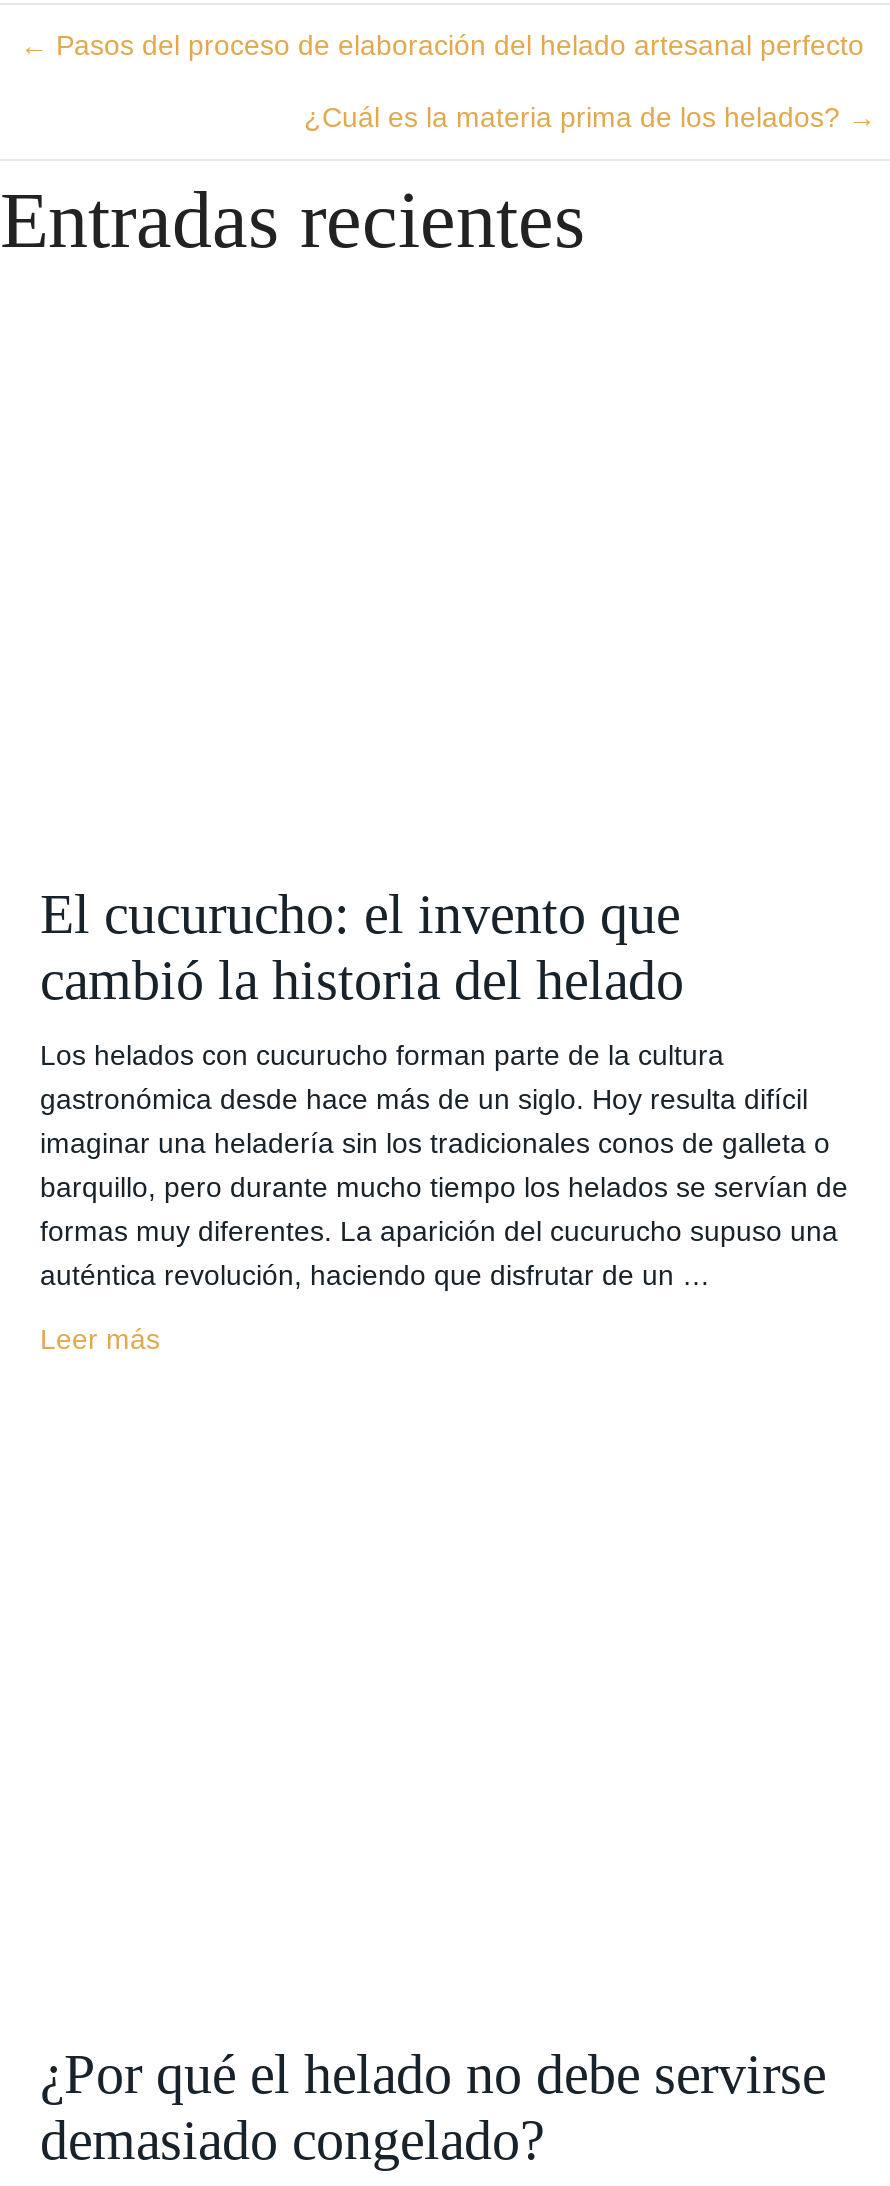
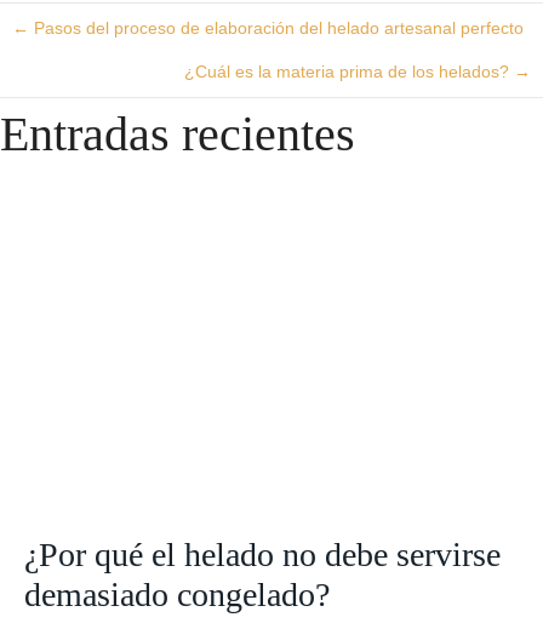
- El cucurucho: el invento que
- cambió la historia del helado
- Los helados con cucurucho forman parte de la cultura
- gastronómica desde hace más de un siglo. Hoy resulta difícil
- imaginar una heladería sin los tradicionales conos de galleta o
- barquillo, pero durante mucho tiempo los helados se servían de
- formas muy diferentes. La aparición del cucurucho supuso una
- auténtica revolución, haciendo que disfrutar de un …
- Leer más
